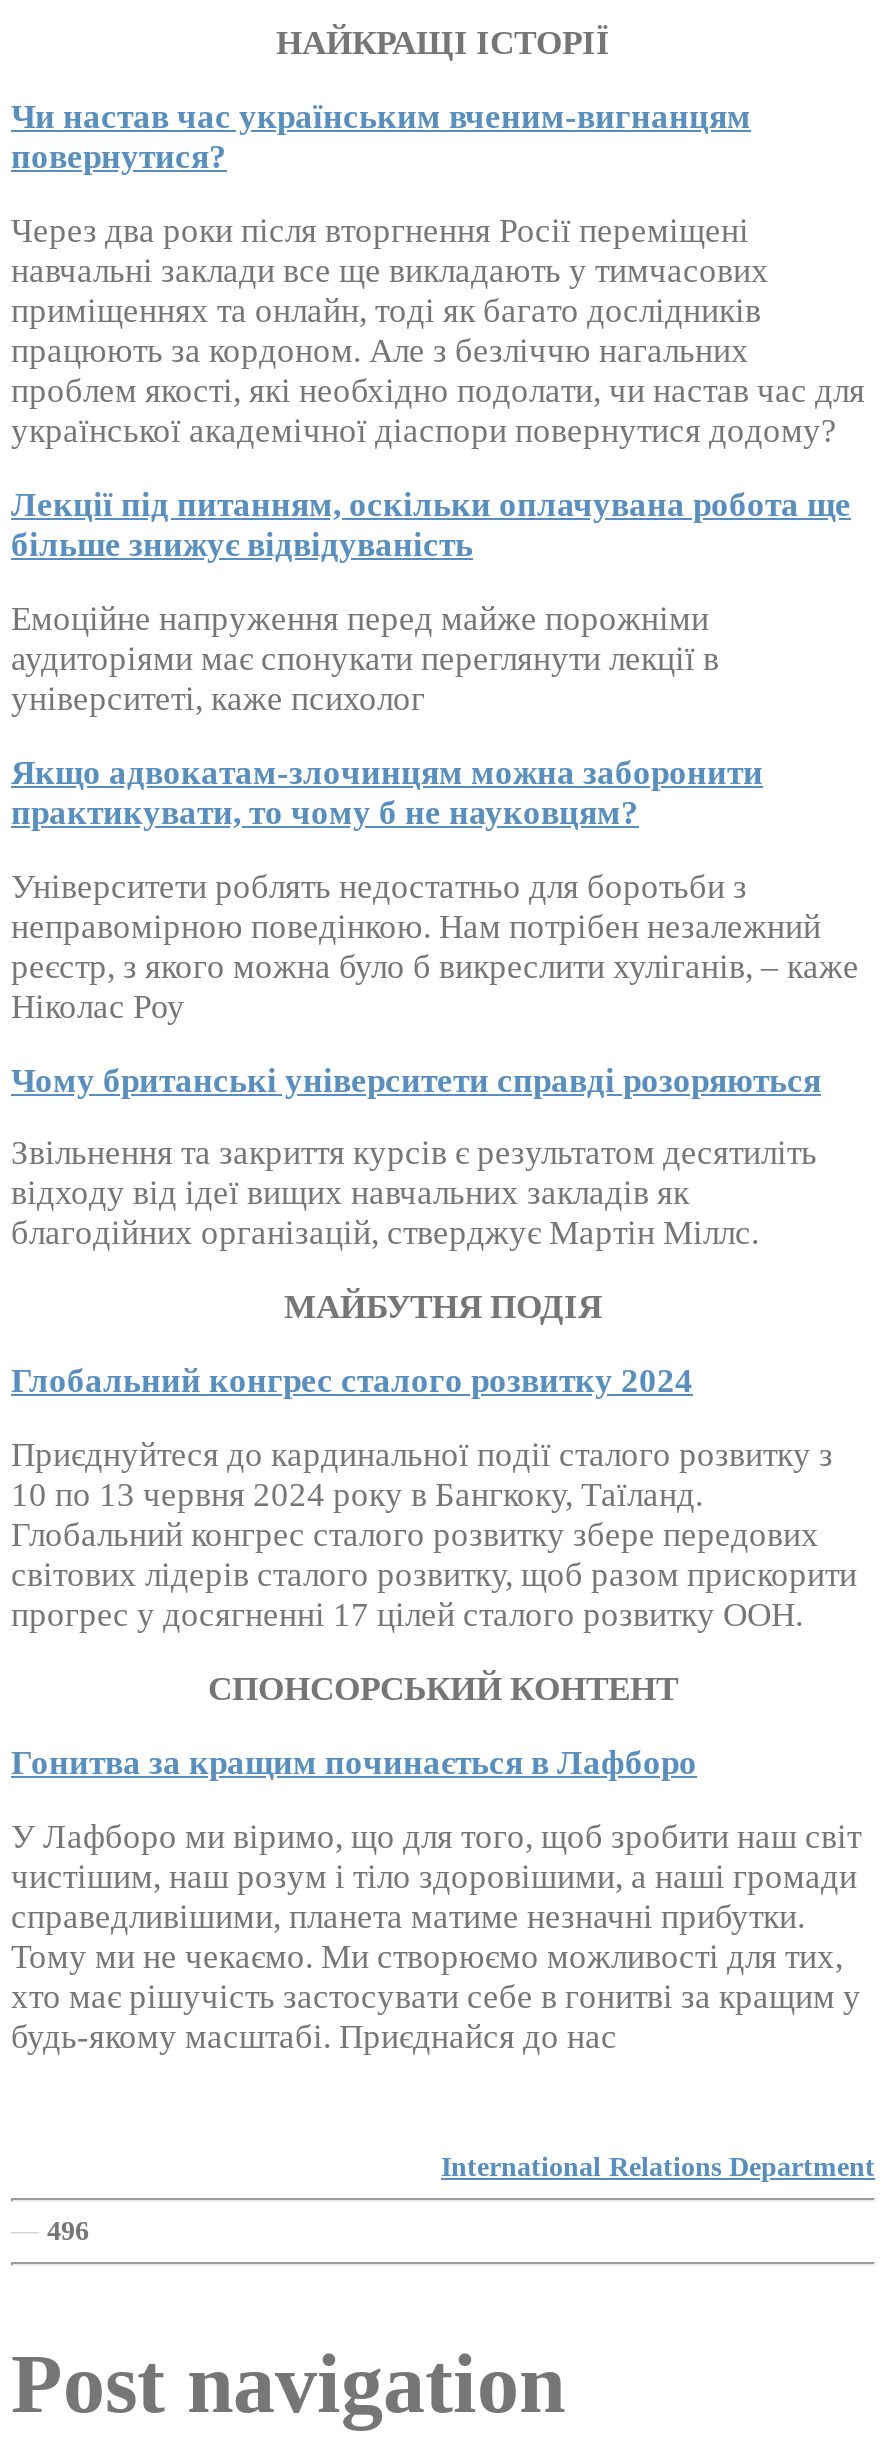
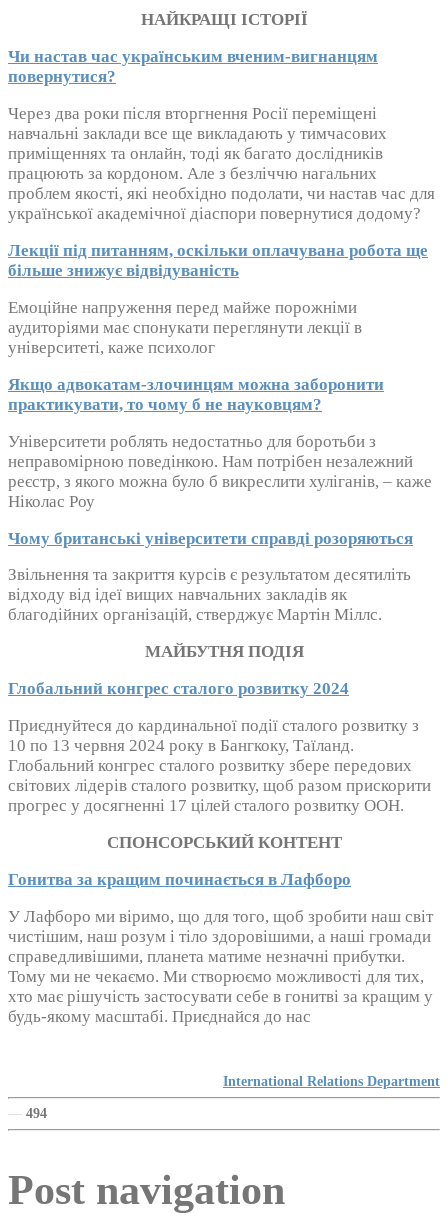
- — 496
+ — 494
